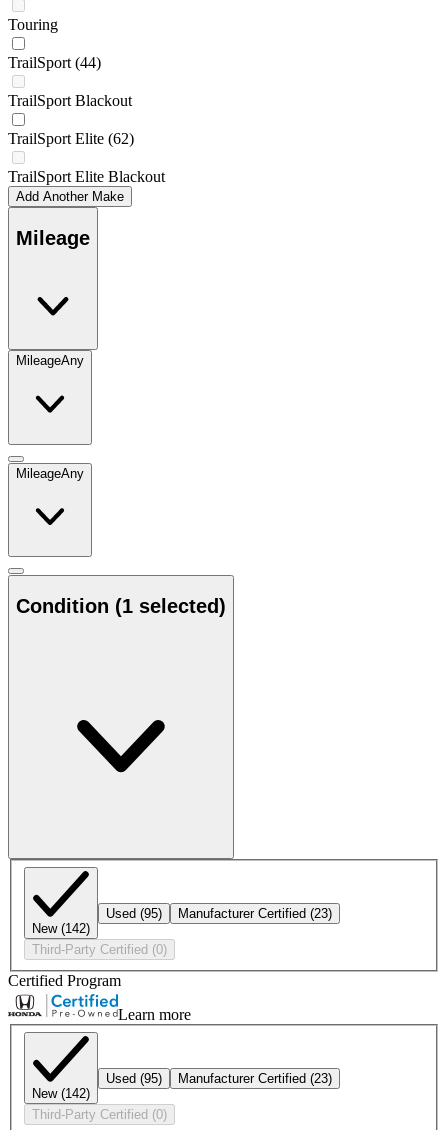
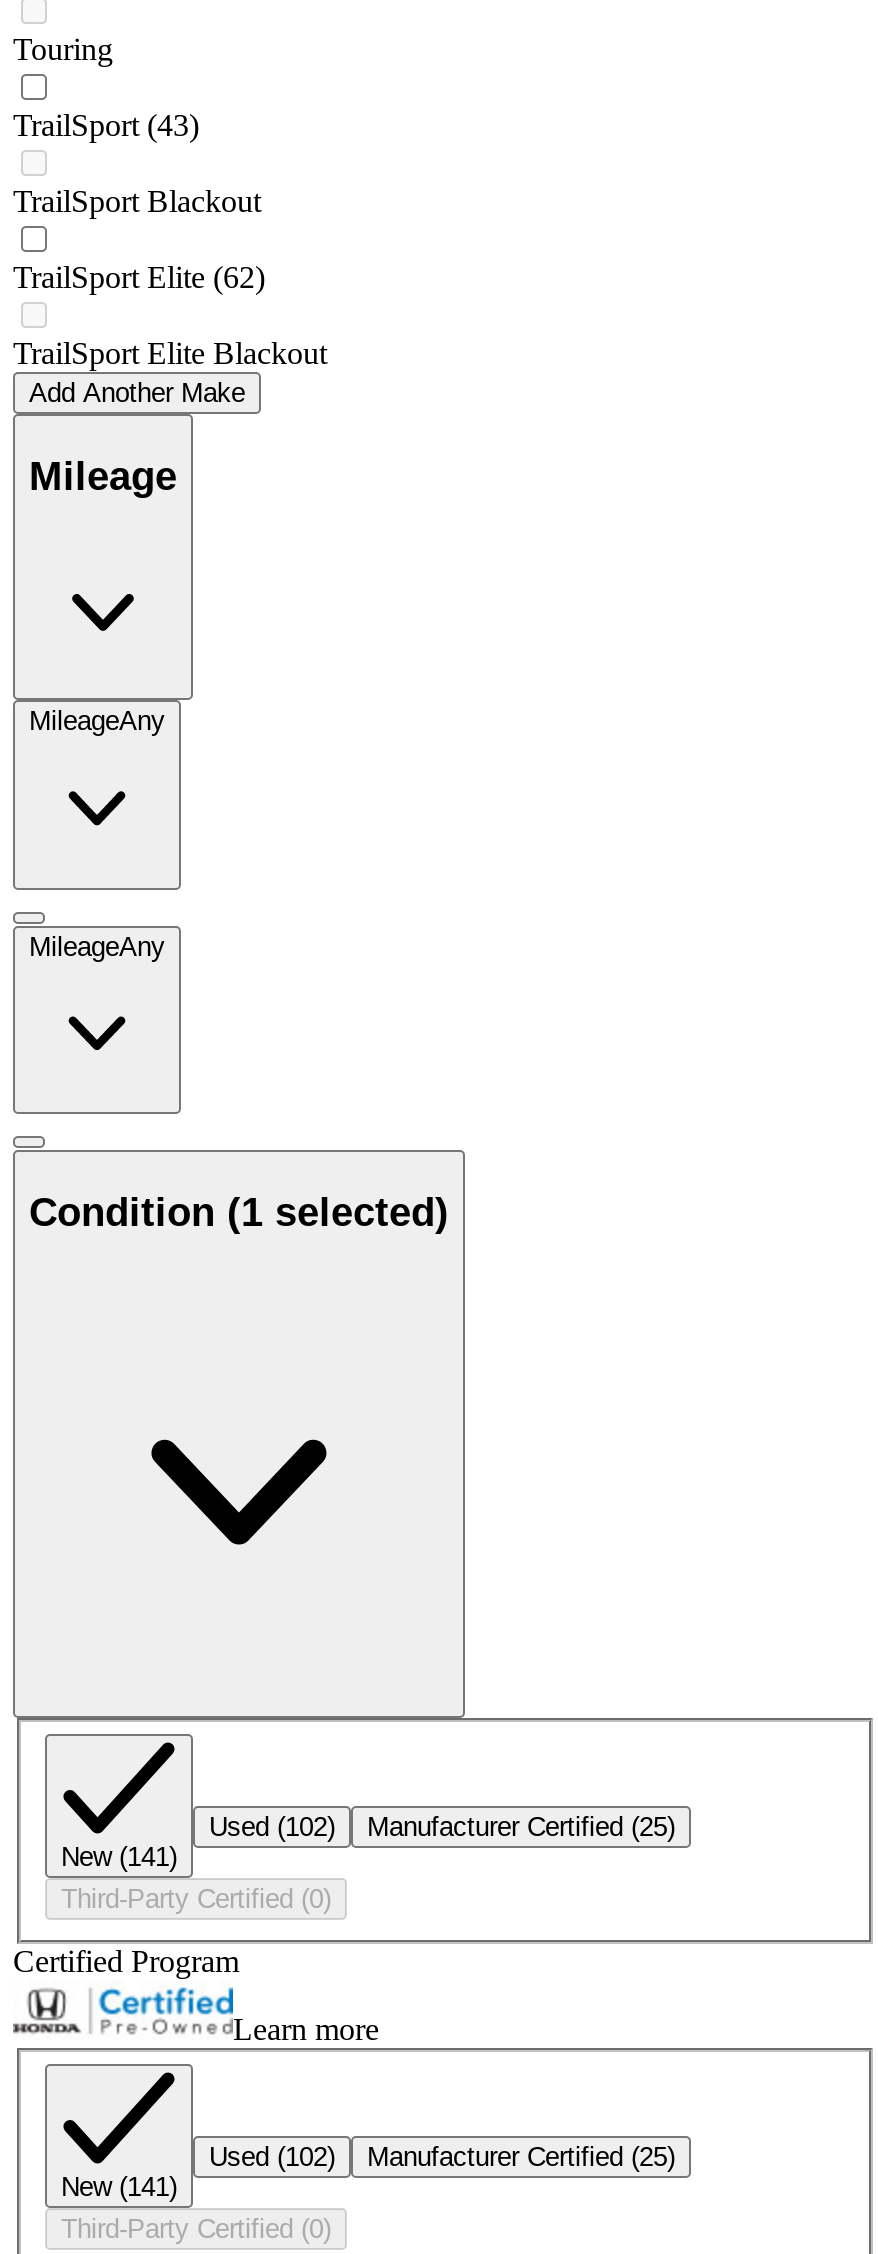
- TrailSport (44)
+ TrailSport (43)

- Used (95)
+ Used (102)

- Manufacturer Certified (23)
+ Manufacturer Certified (25)

- New (142)
+ New (141)

- Used (95)
+ Used (102)

- Manufacturer Certified (23)
+ Manufacturer Certified (25)

- New (142)
+ New (141)
